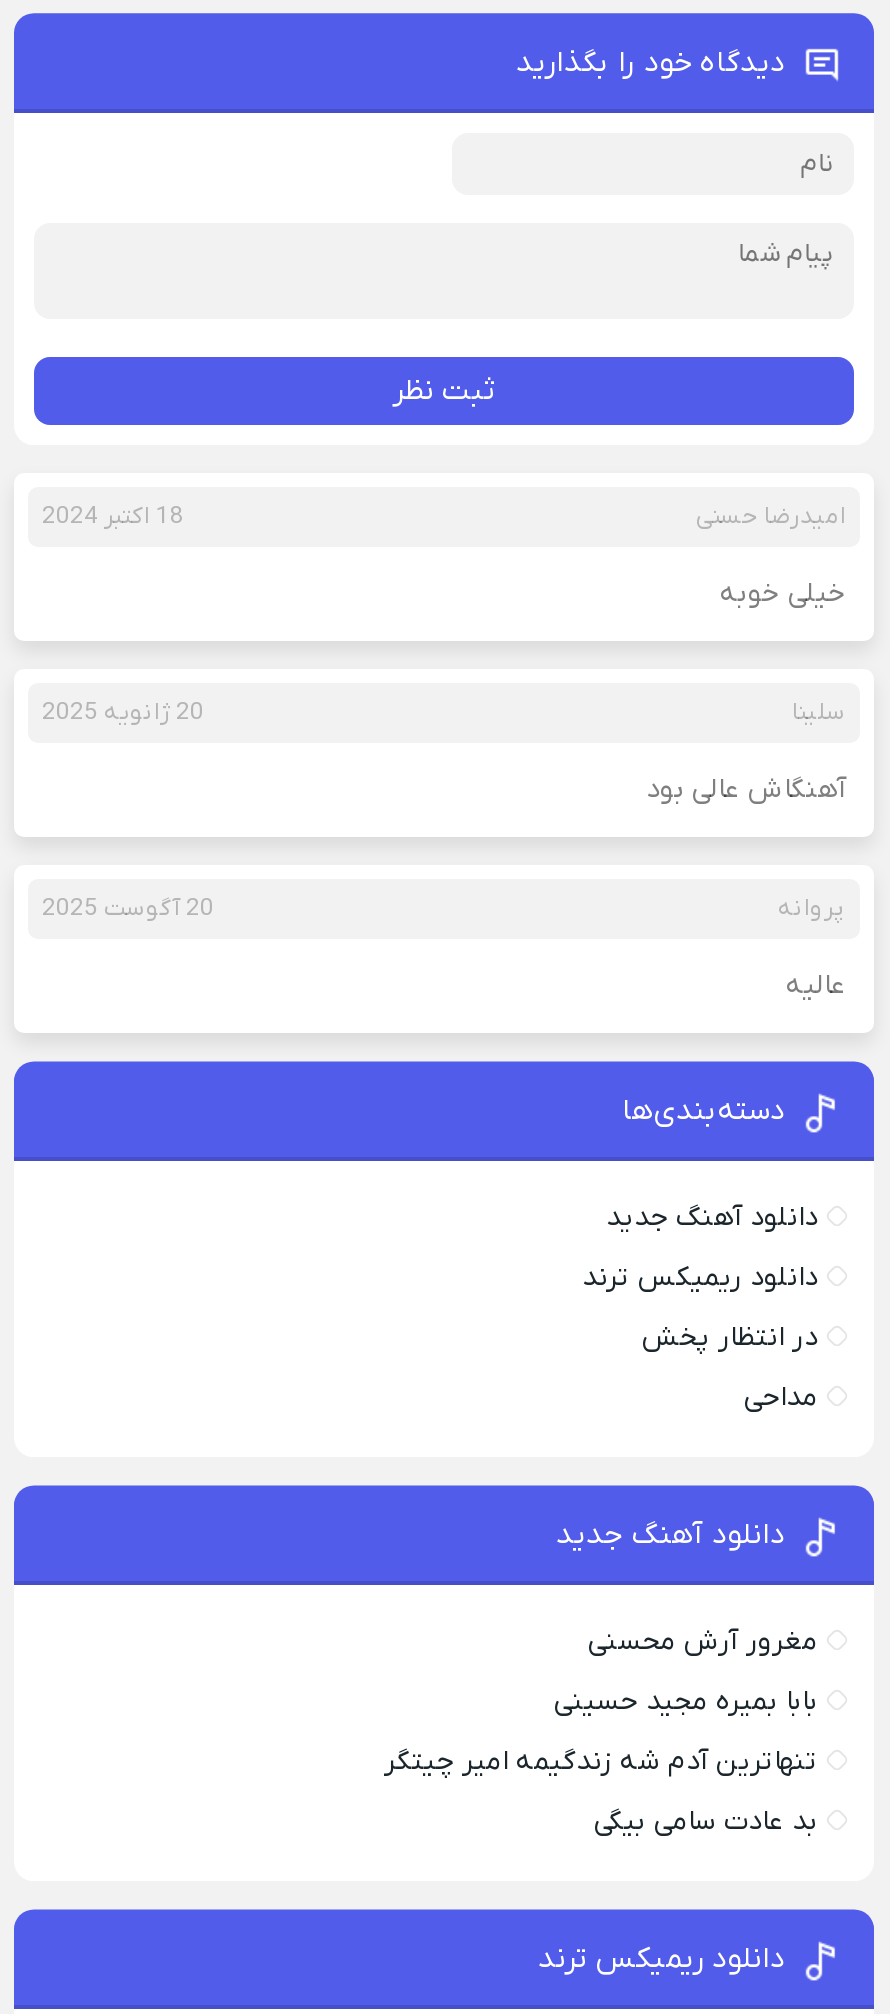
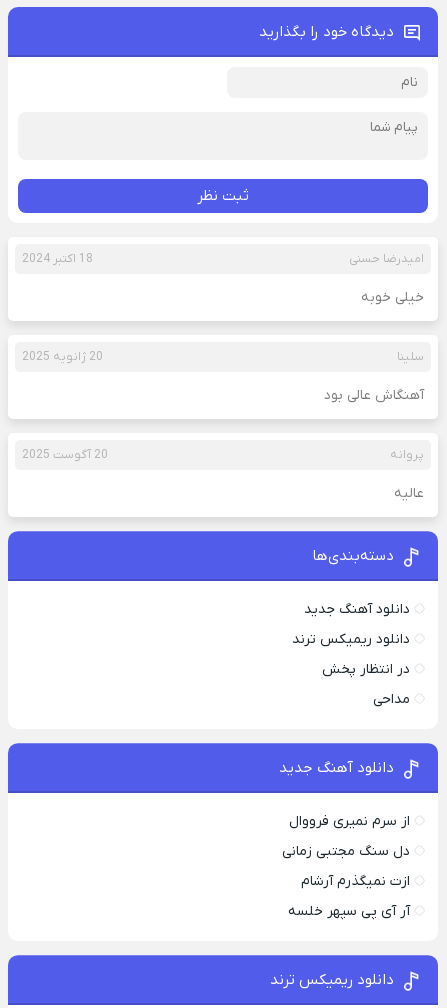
- مغرور آرش محسنی
+ از سرم نمیری فرووال

- بابا بمیره مجید حسینی
+ دل سنگ مجتبی زمانی

- تنهاترین آدم شه زندگیمه امیر چیتگر
+ ازت نمیگذرم آرشام

- بد عادت سامی بیگی
+ آر آی پی سپهر خلسه
